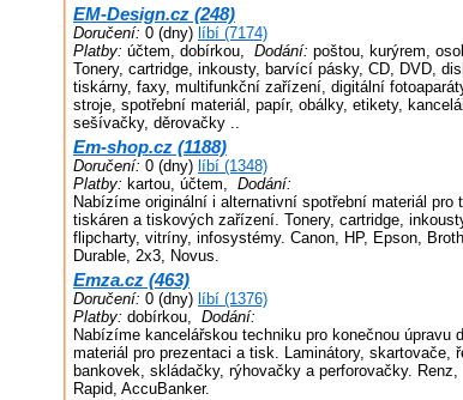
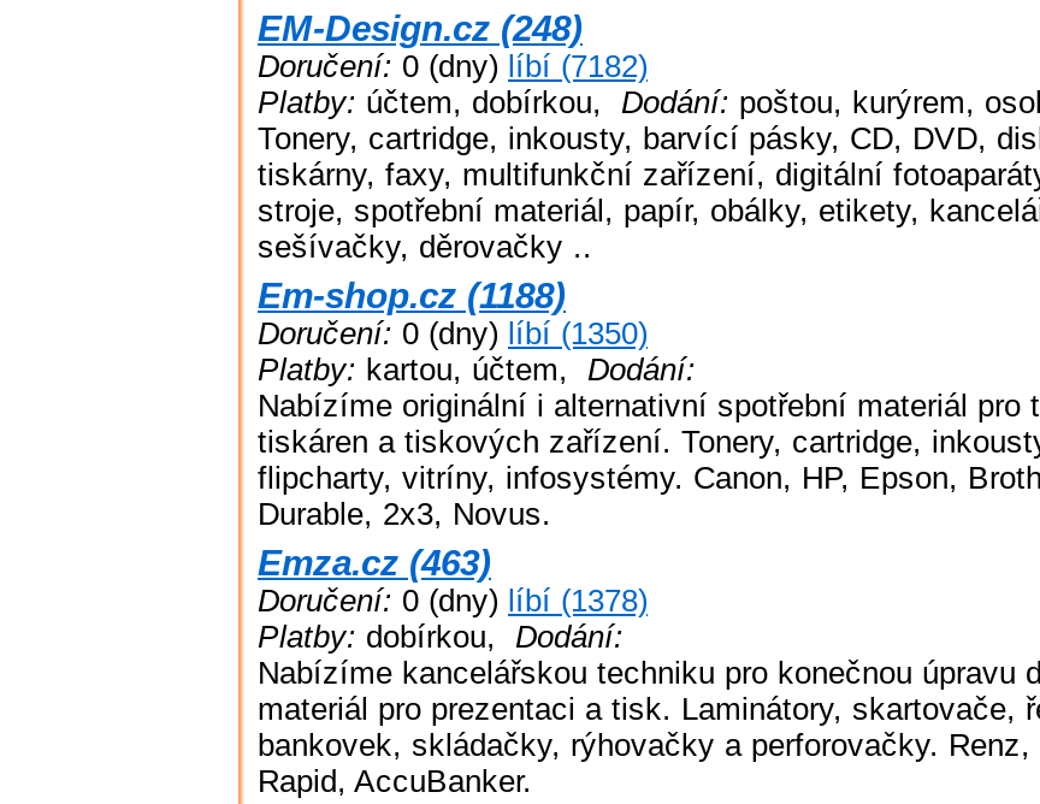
- Doručení: 0 (dny) líbí (7174)
+ Doručení: 0 (dny) líbí (7182)

- Doručení: 0 (dny) líbí (1348)
+ Doručení: 0 (dny) líbí (1350)

- Doručení: 0 (dny) líbí (1376)
+ Doručení: 0 (dny) líbí (1378)
